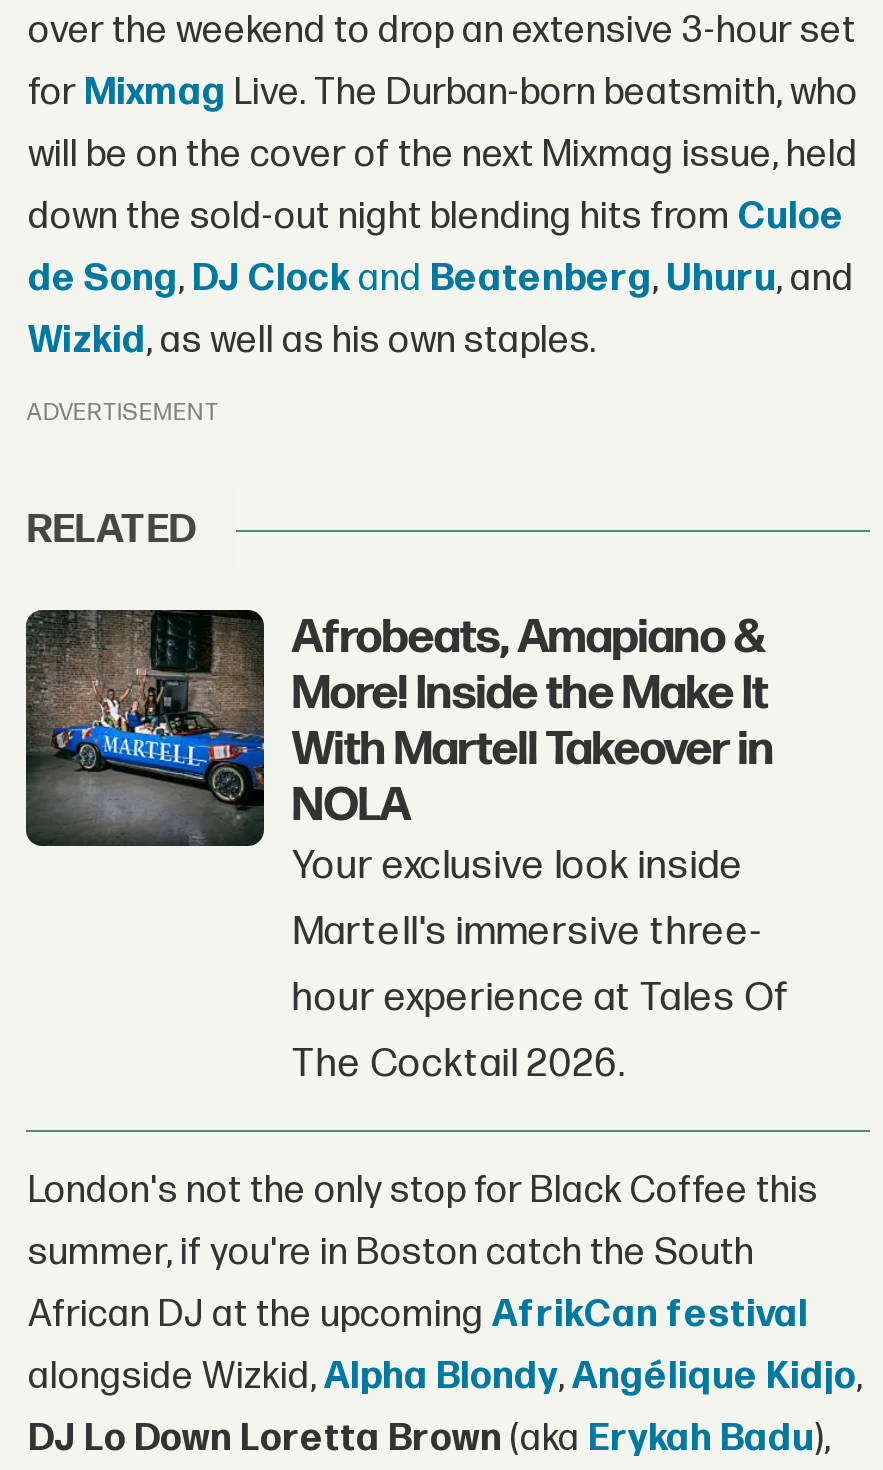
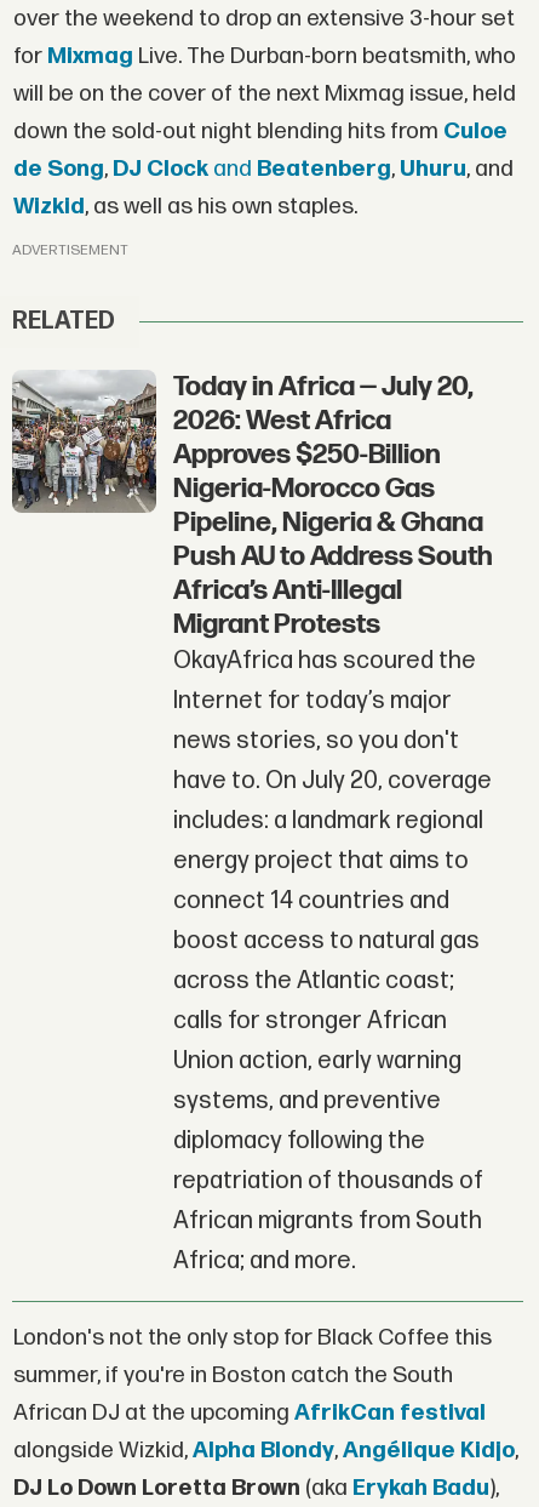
- [image]
- Afrobeats, Amapiano &
- More! Inside the Make It
- With Martell Takeover in
- NOLA
- Your exclusive look inside
- Martell's immersive three-
- hour experience at Tales Of
- The Cocktail 2026.
+ [image]
+ Today in Africa — July 20,
+ 2026: West Africa
+ Approves $250-Billion
+ Nigeria-Morocco Gas
+ Pipeline, Nigeria & Ghana
+ Push AU to Address South
+ Africa’s Anti-Illegal
+ Migrant Protests
+ OkayAfrica has scoured the
+ Internet for today’s major
+ news stories, so you don't
+ have to. On July 20, coverage
+ includes: a landmark regional
+ energy project that aims to
+ connect 14 countries and
+ boost access to natural gas
+ across the Atlantic coast;
+ calls for stronger African
+ Union action, early warning
+ systems, and preventive
+ diplomacy following the
+ repatriation of thousands of
+ African migrants from South
+ Africa; and more.
